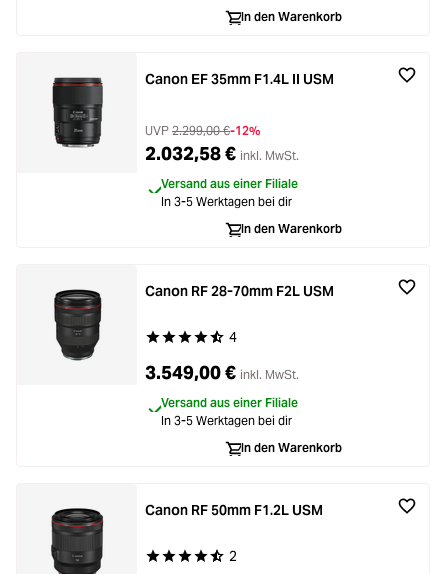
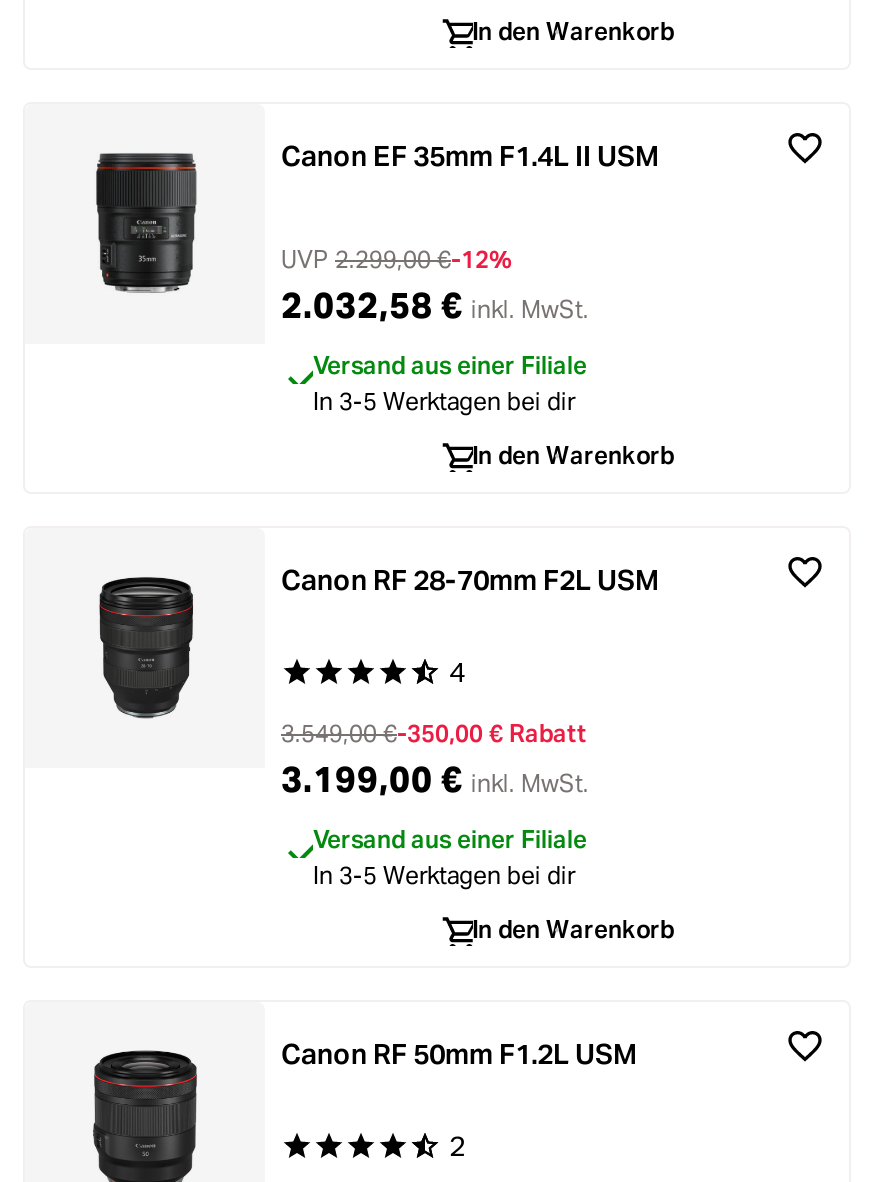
- 3.549,00 € inkl. MwSt.
+ 3.549,00 €-350,00 € Rabatt
+ 3.199,00 € inkl. MwSt.
